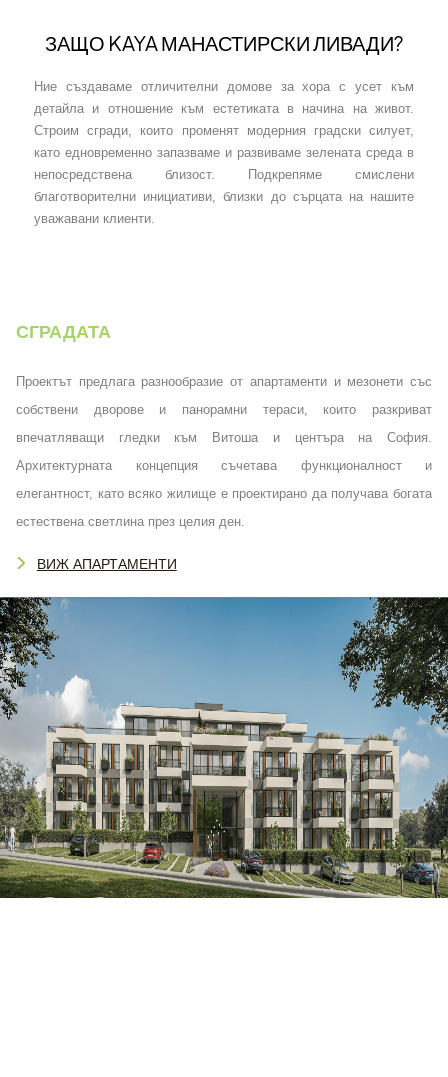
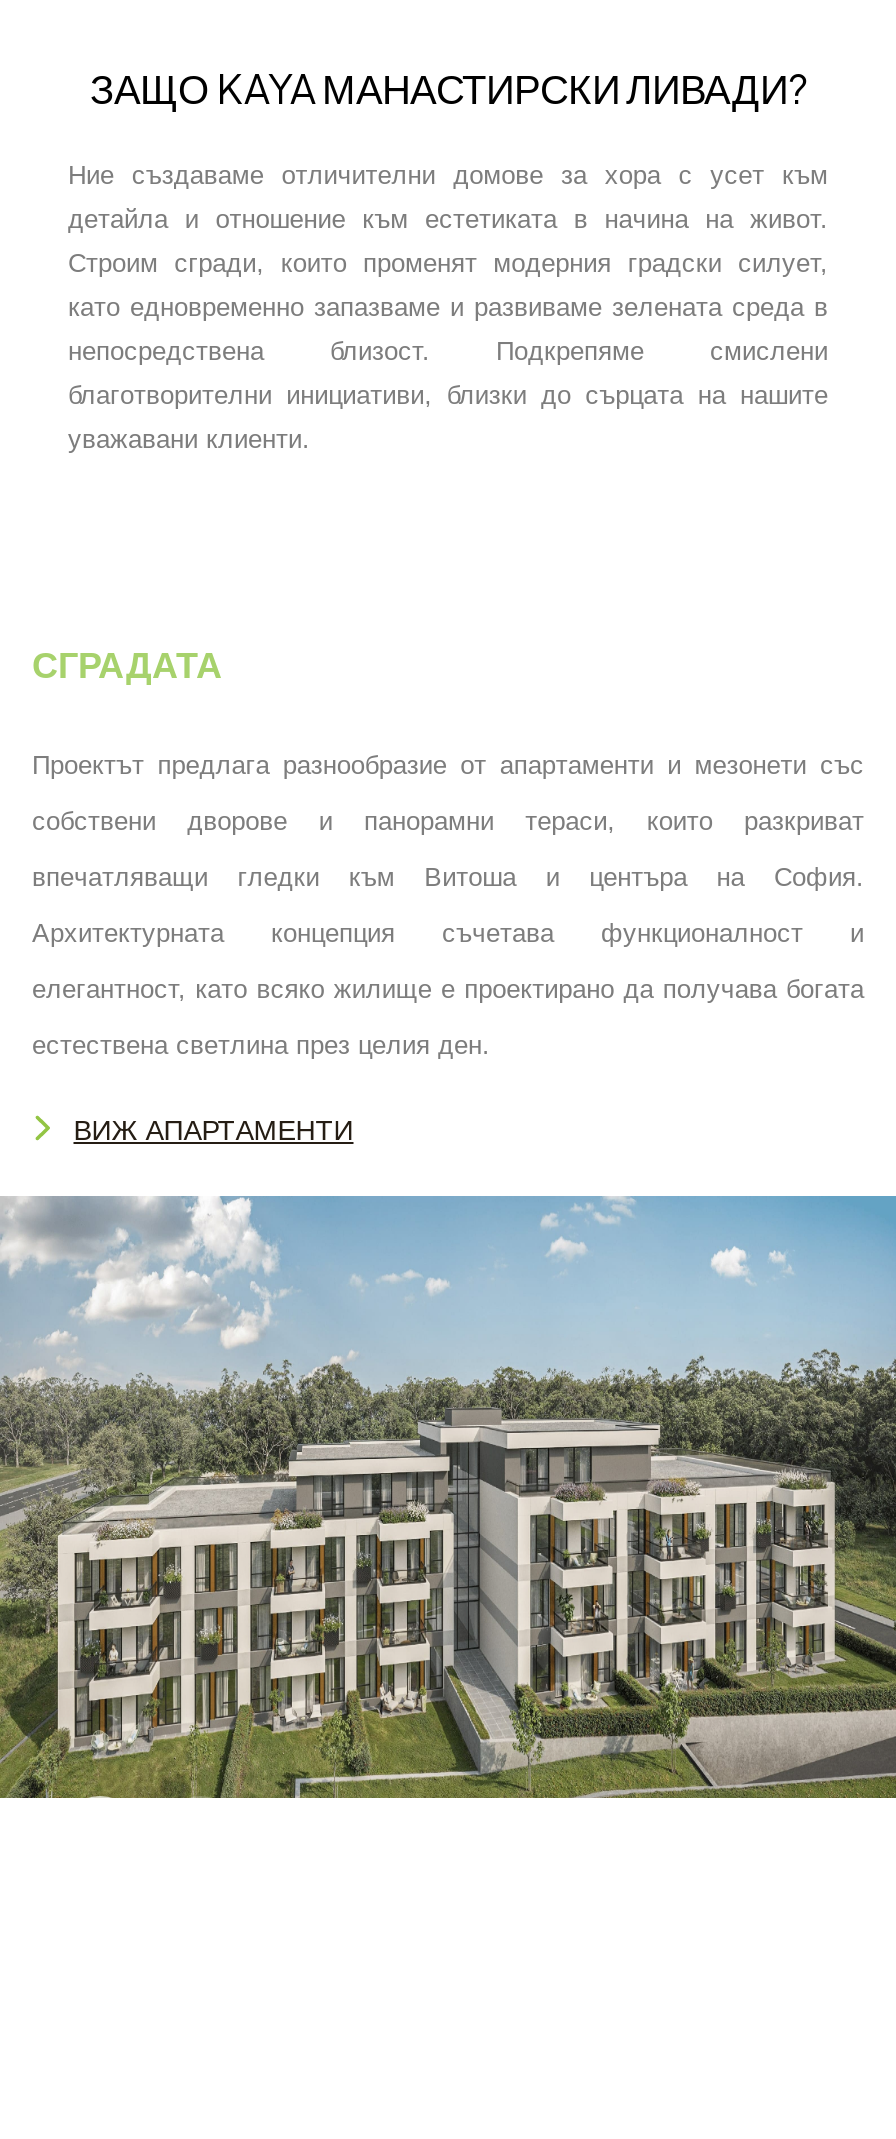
- [image]
+ [image]
